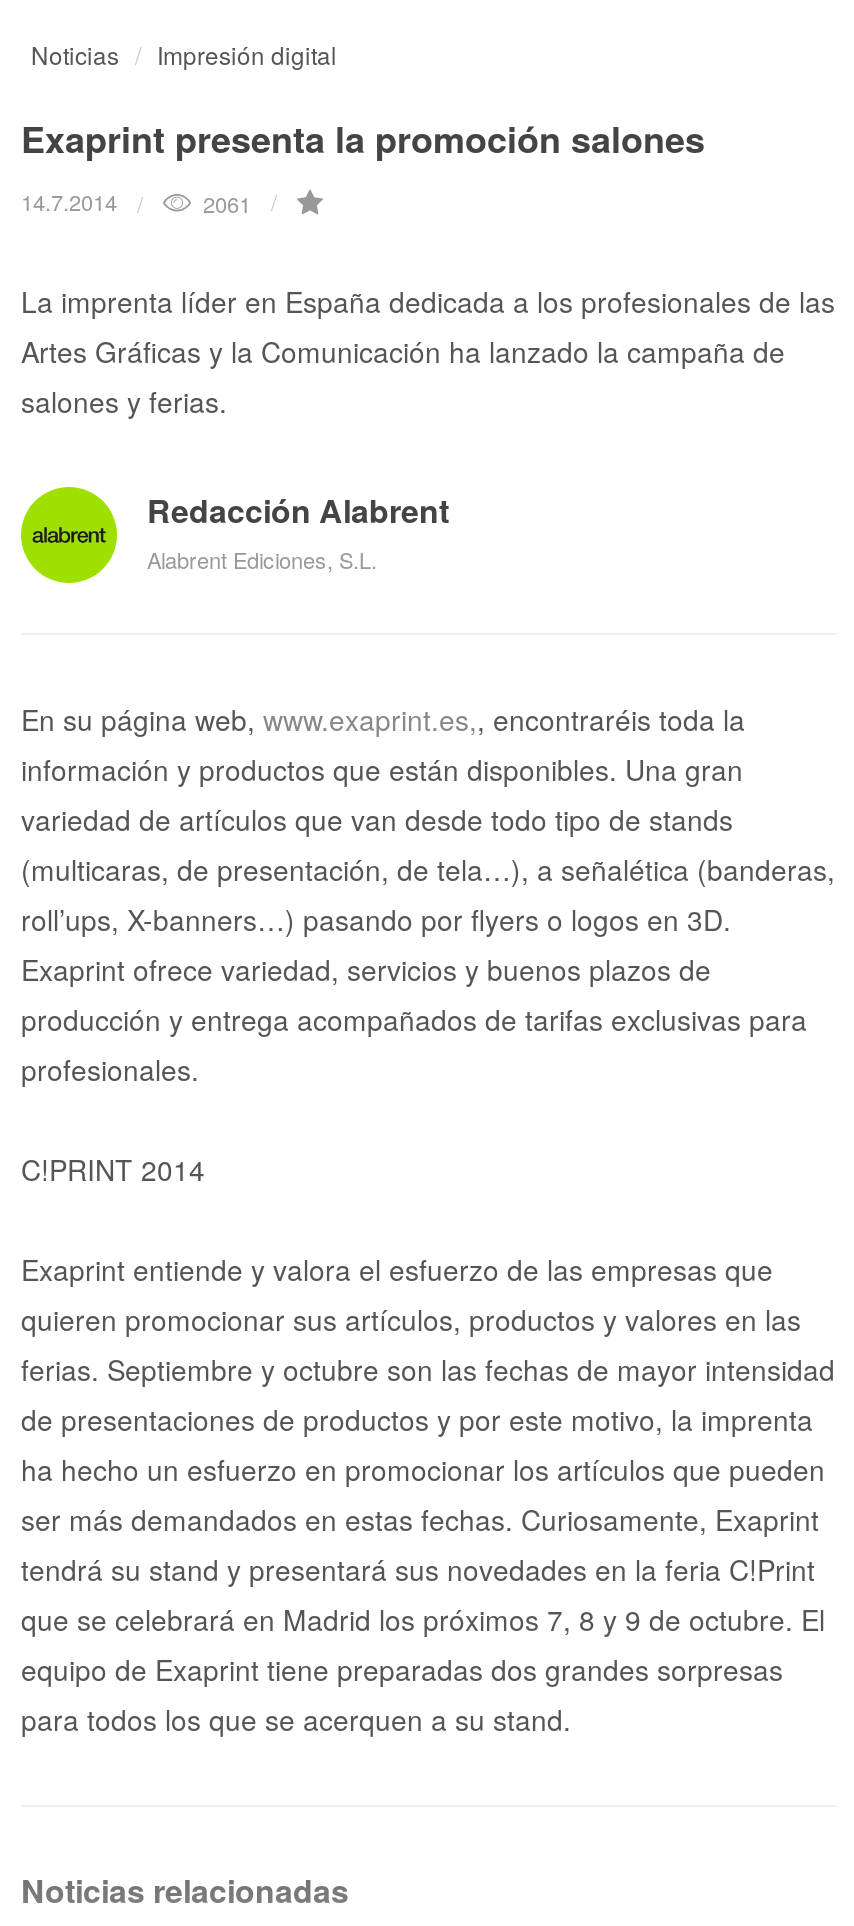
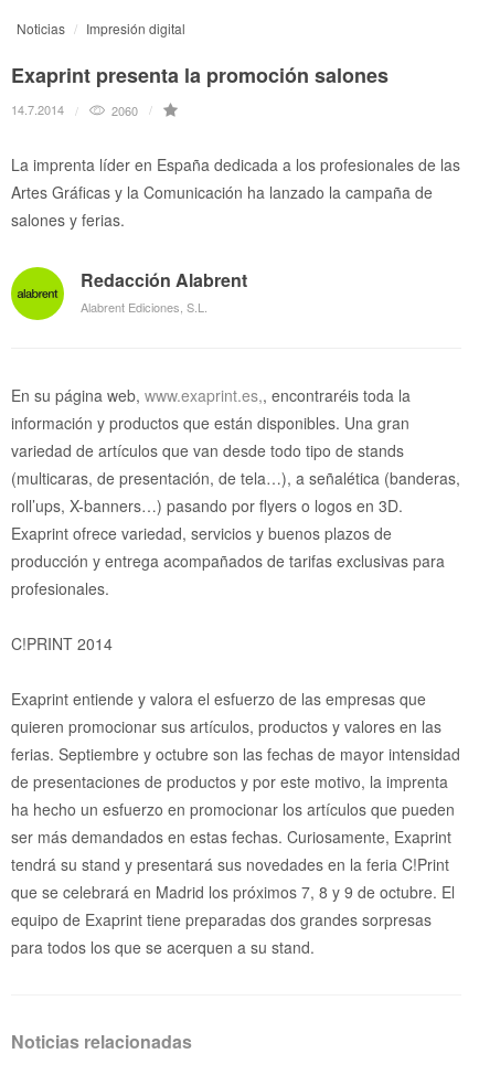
- 2061
+ 2060
